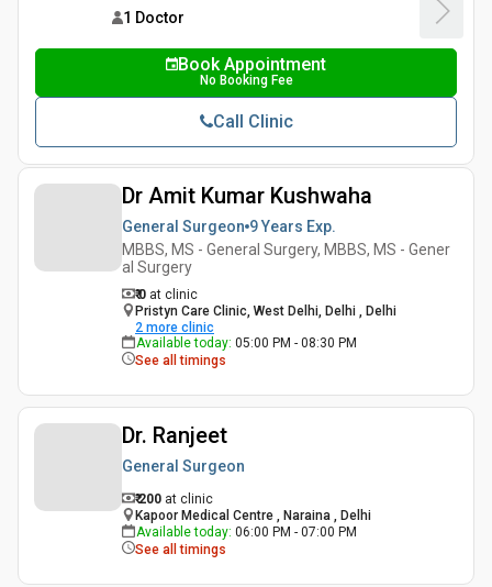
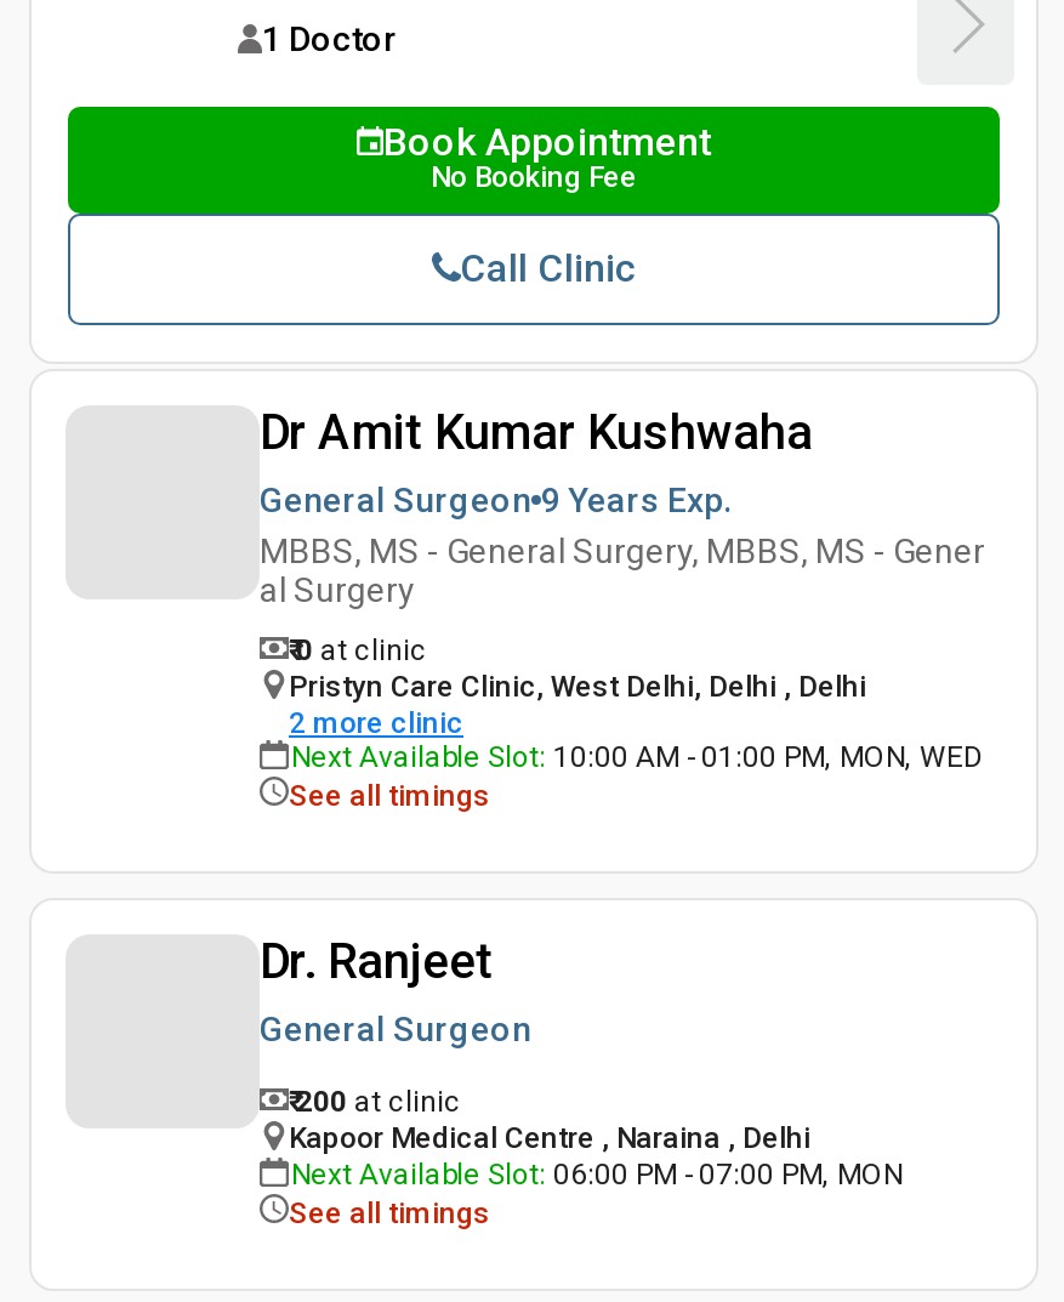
- Available today: 05:00 PM - 08:30 PM
+ Next Available Slot: 10:00 AM - 01:00 PM, MON, WED

- Available today: 06:00 PM - 07:00 PM
+ Next Available Slot: 06:00 PM - 07:00 PM, MON
